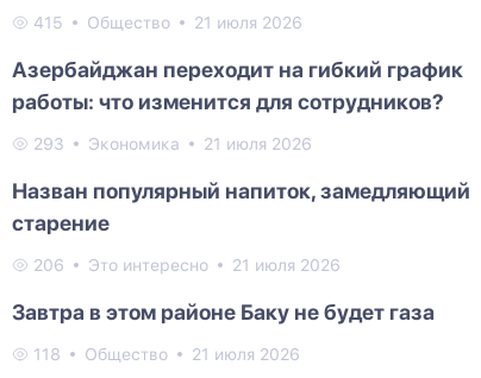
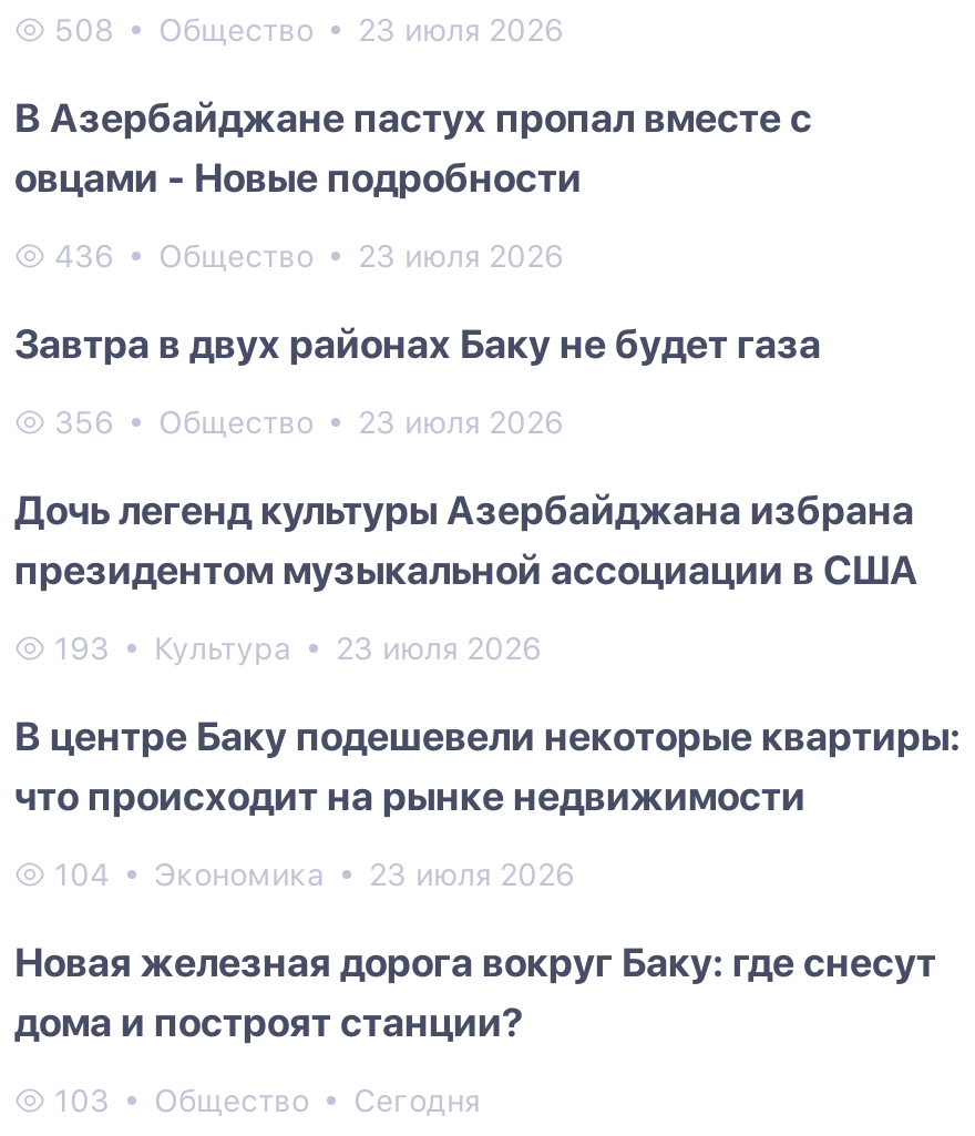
- 21 июля 2026
- Азербайджан переходит на гибкий график
- работы: что изменится для сотрудников?
- 293
+ 23 июля 2026
+ В Азербайджане пастух пропал вместе с
+ овцами - Новые подробности
+ 436
+ Общество
+ 23 июля 2026
+ Завтра в двух районах Баку не будет газа
+ 356
+ Общество
+ 23 июля 2026
+ Дочь легенд культуры Азербайджана избрана
+ президентом музыкальной ассоциации в США
+ 193
+ Культура
+ 23 июля 2026
+ В центре Баку подешевели некоторые квартиры:
+ что происходит на рынке недвижимости
+ 104

- 415
+ 508

- 21 июля 2026
- Назван популярный напиток, замедляющий
- старение
- 206
- Это интересно
- 21 июля 2026
- Завтра в этом районе Баку не будет газа
- 118
+ 23 июля 2026
+ Новая железная дорога вокруг Баку: где снесут
+ дома и построят станции?
+ 103

moved down: Экономика

- 21 июля 2026
+ Сегодня
